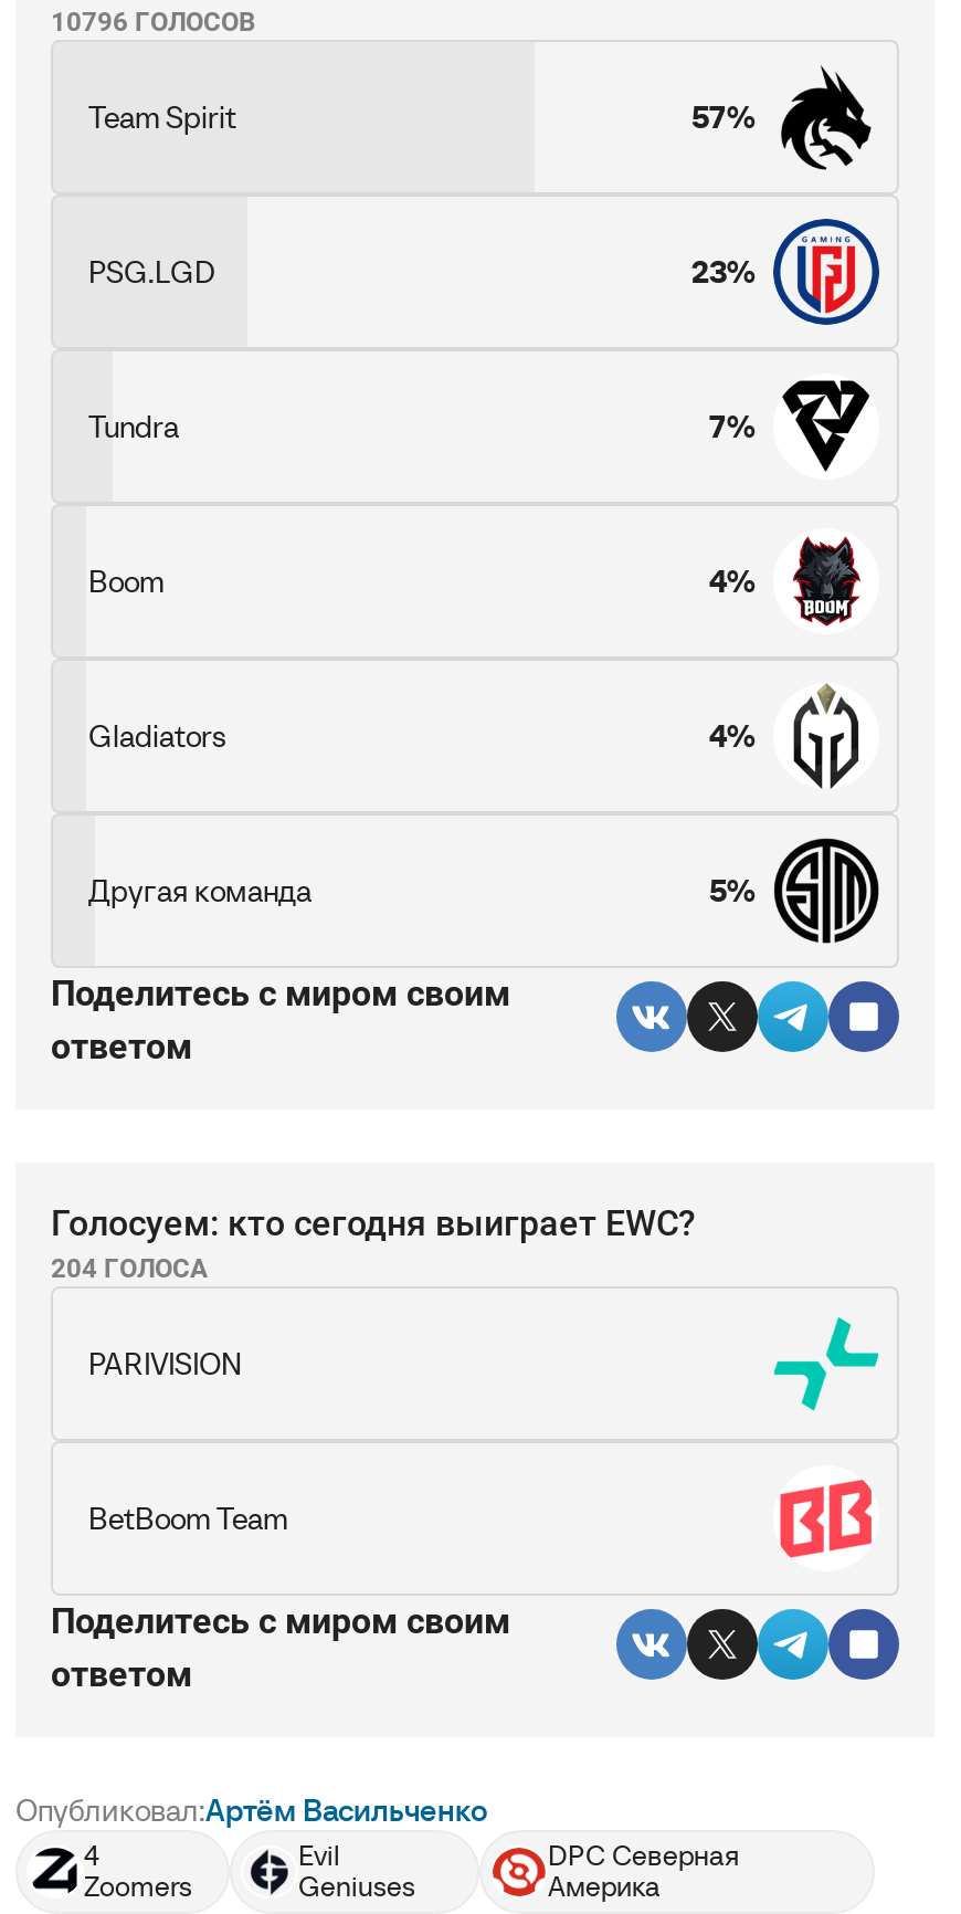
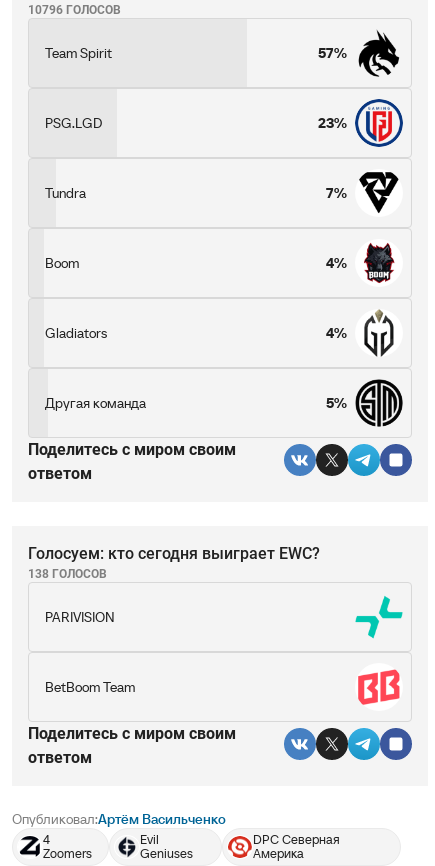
- 204 ГОЛОСА
+ 138 ГОЛОСОВ
